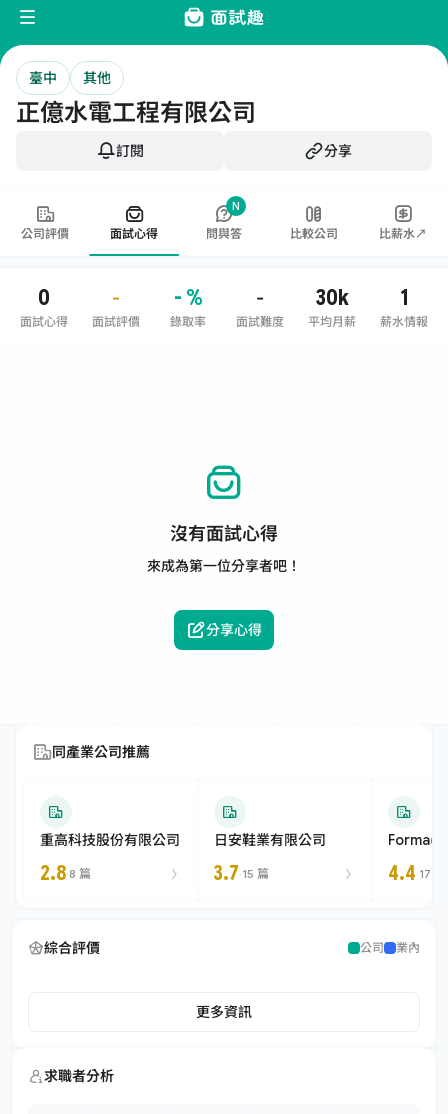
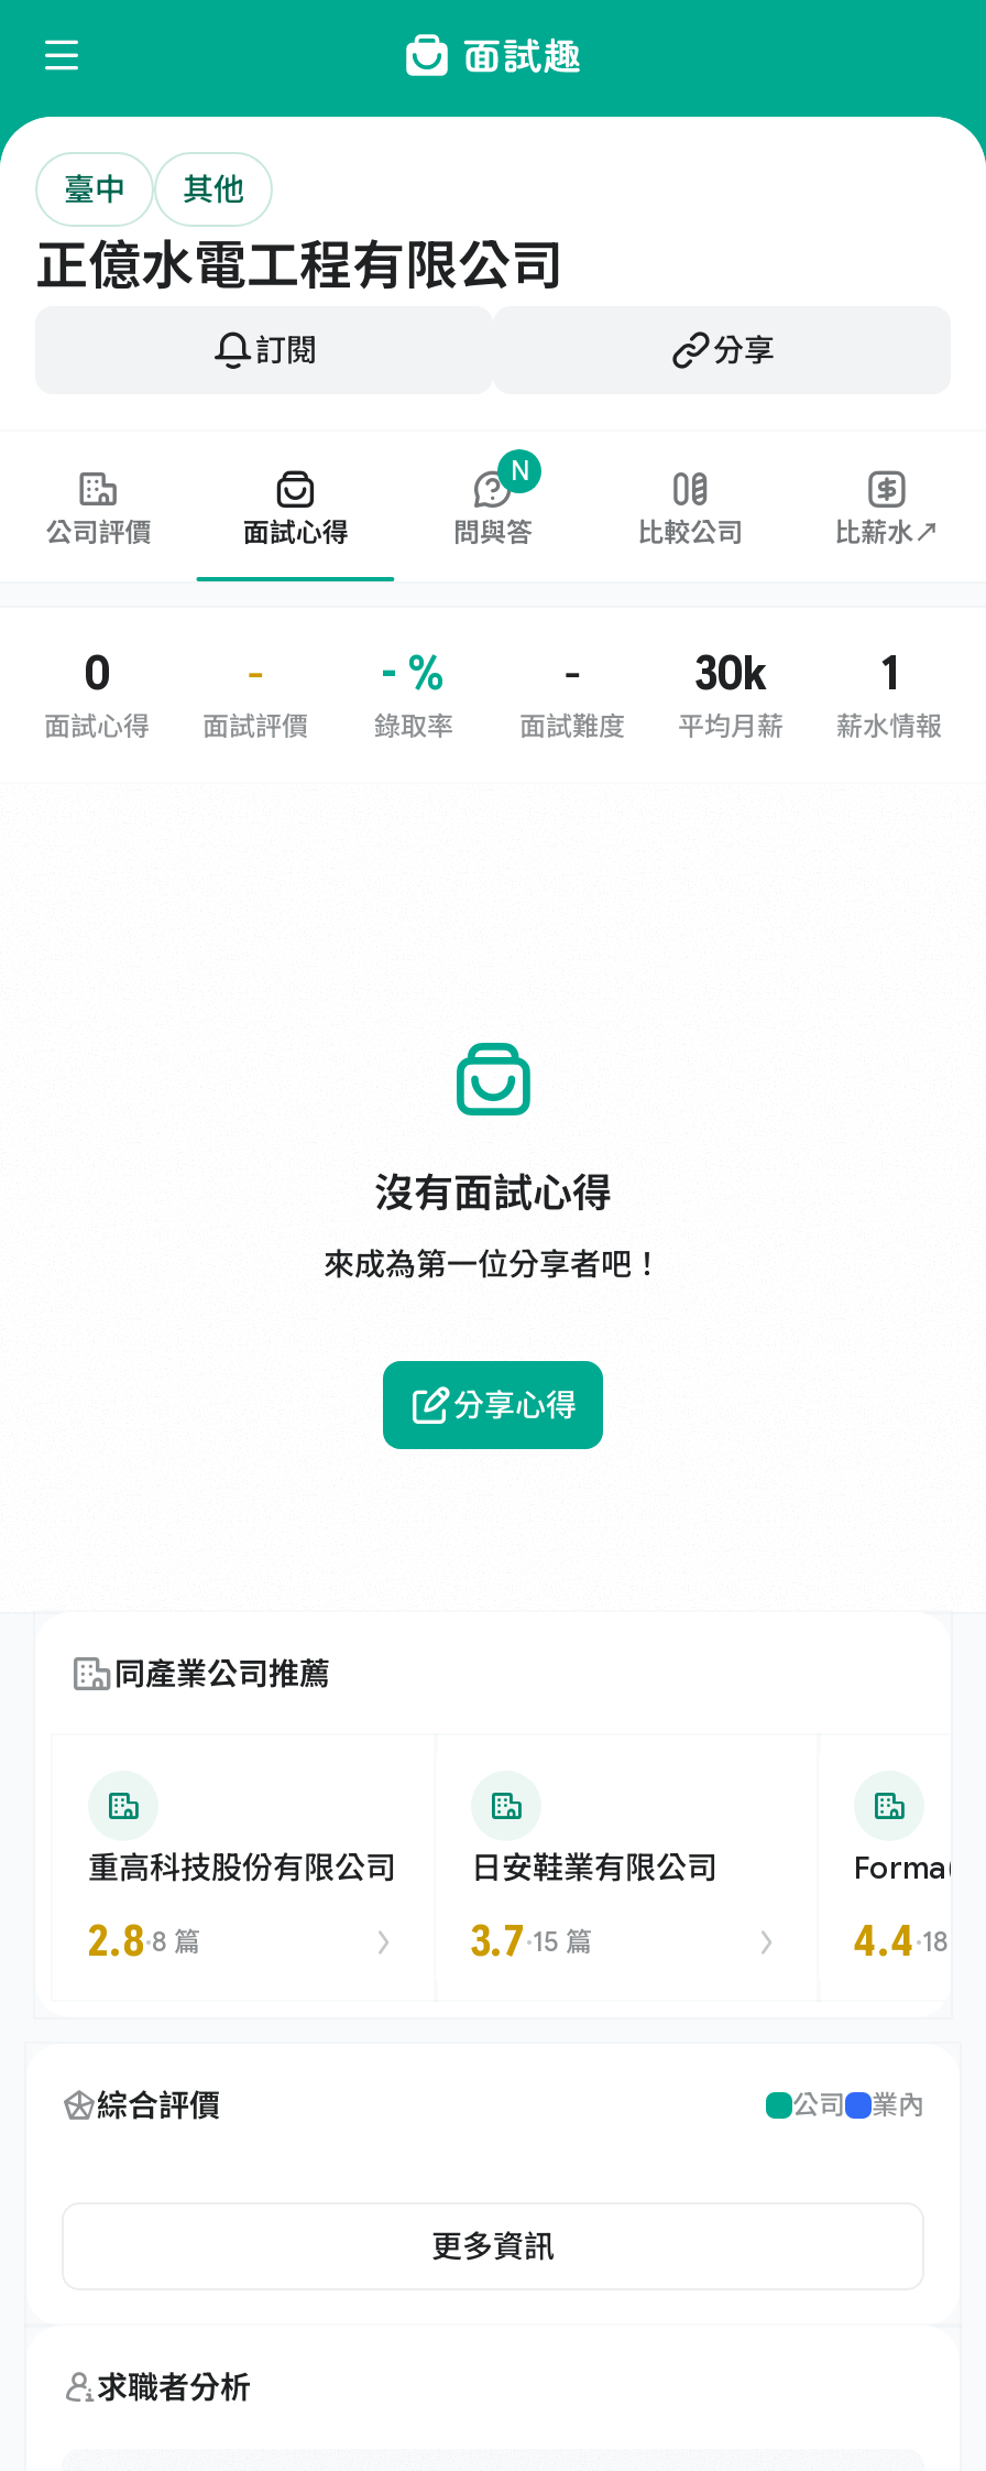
- 4.4·17 篇
+ 4.4·18 篇
